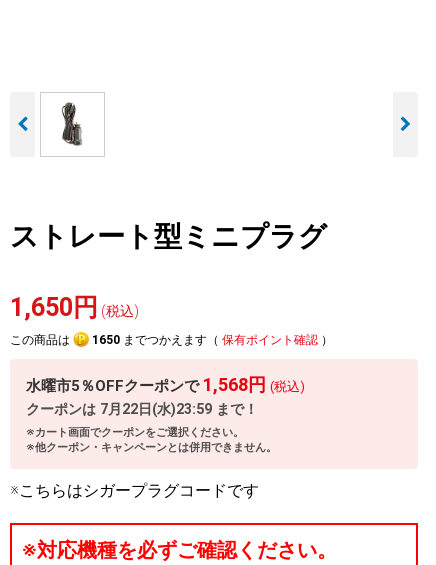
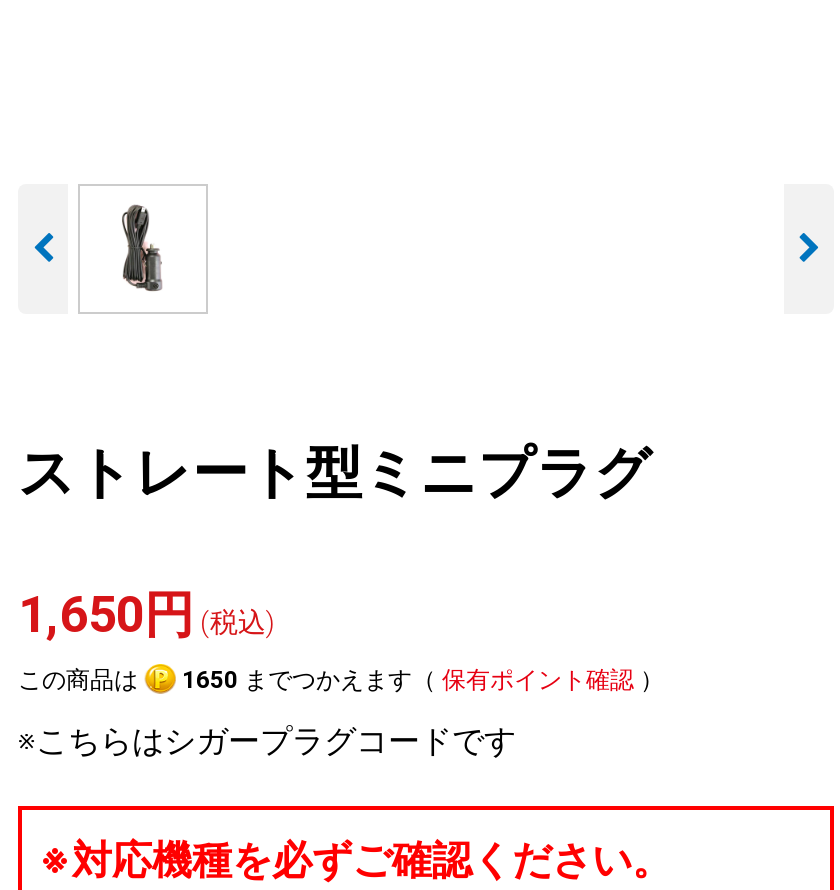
- 水曜市5％OFFクーポンで1,568円 (税込)
- クーポンは7月22日(水)23:59まで！
- ※カート画面でクーポンをご選択ください。
- ※他クーポン・キャンペーンとは併用できません。
